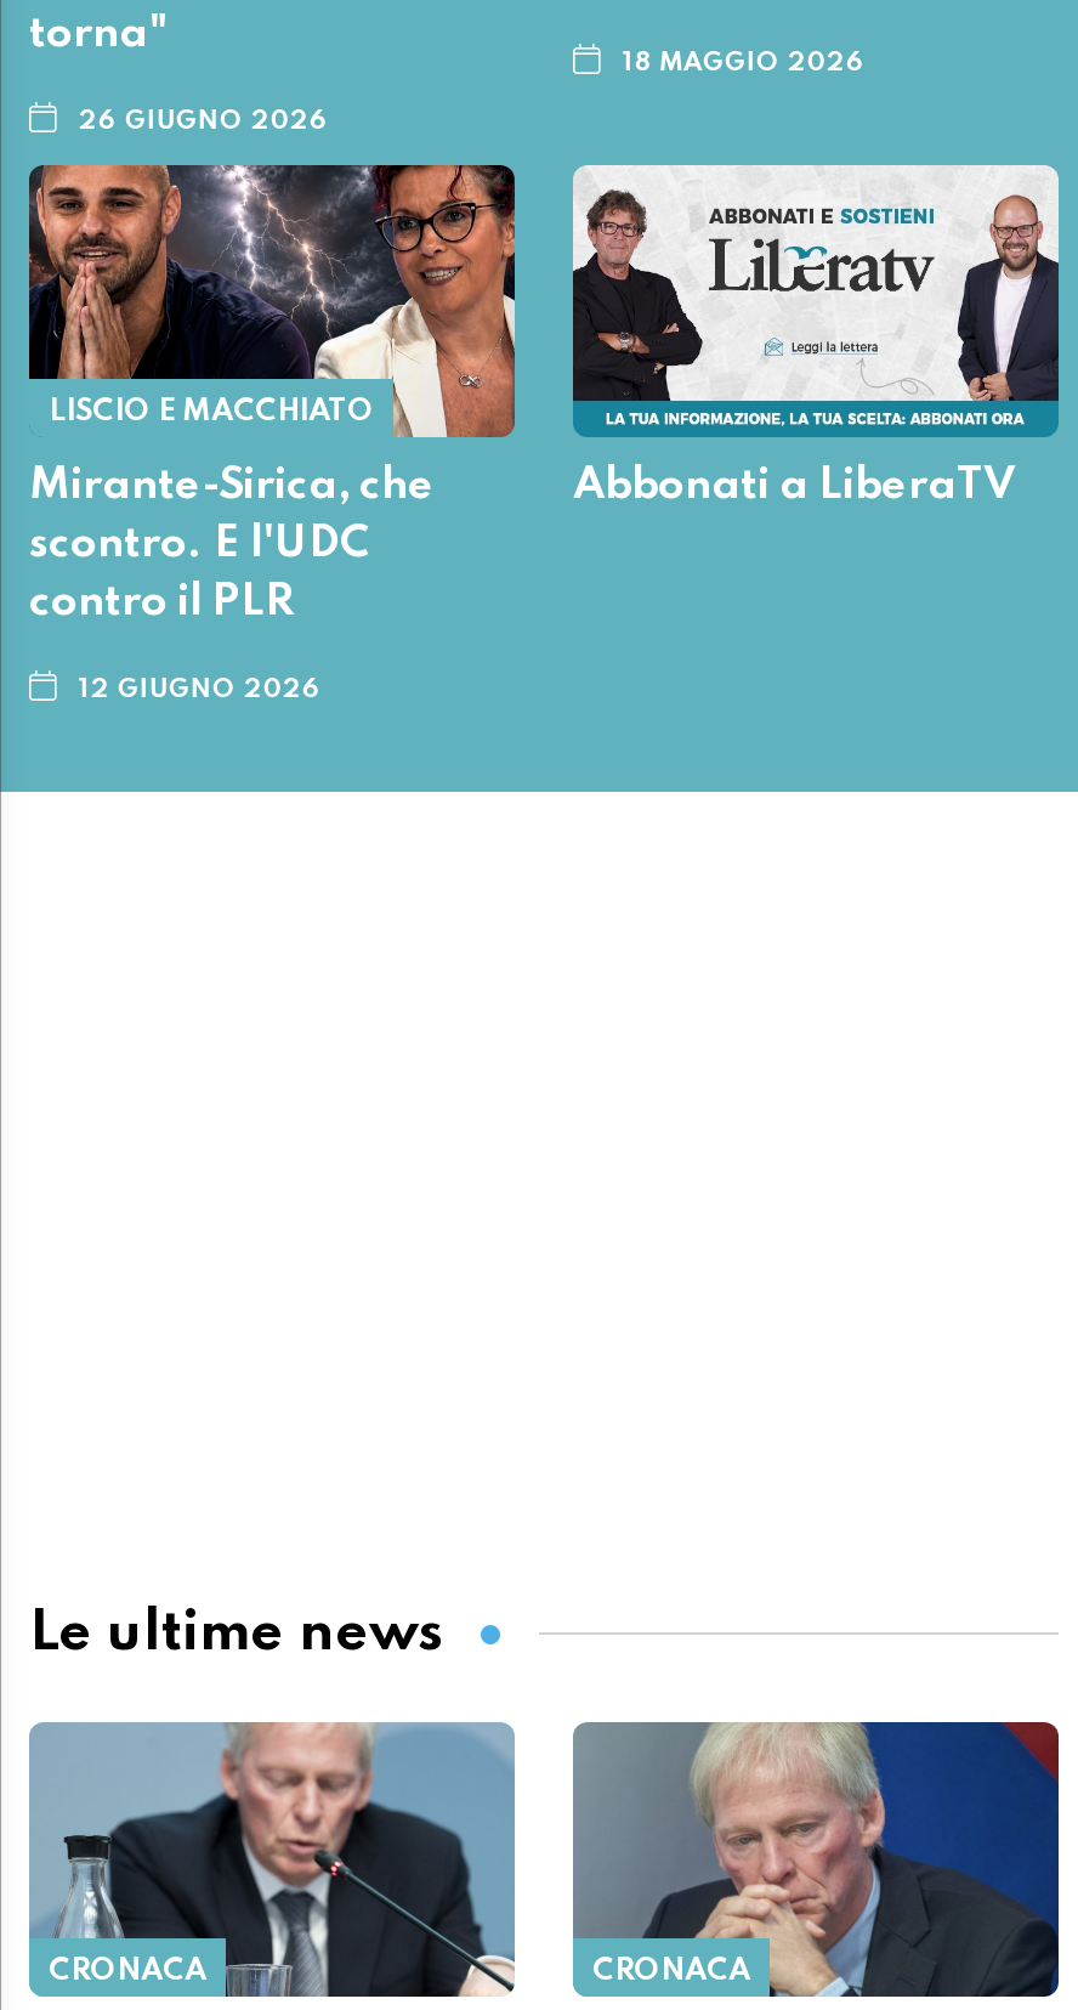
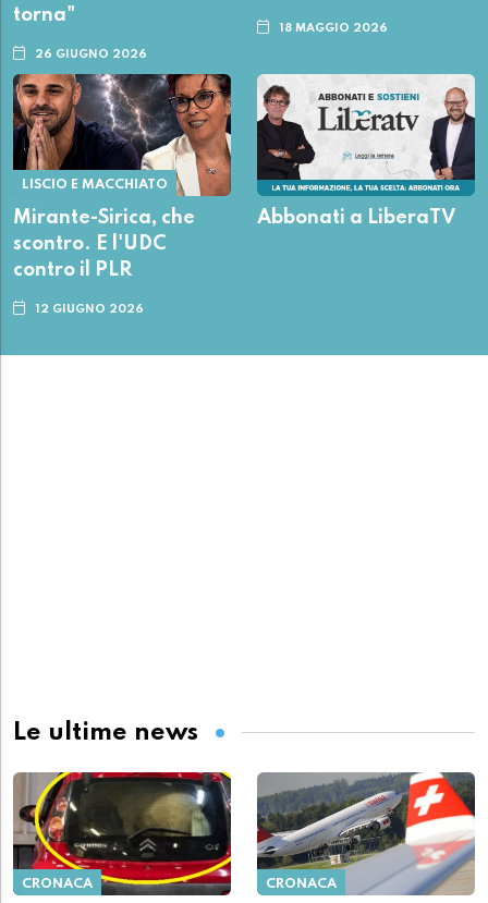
- [image]
+ [image]

- [image]
+ [image]
